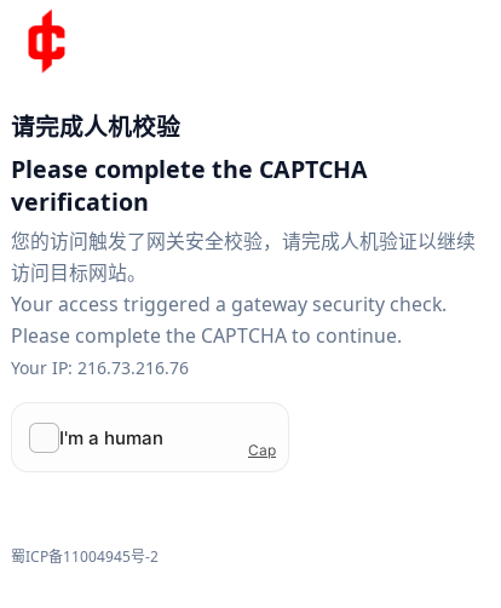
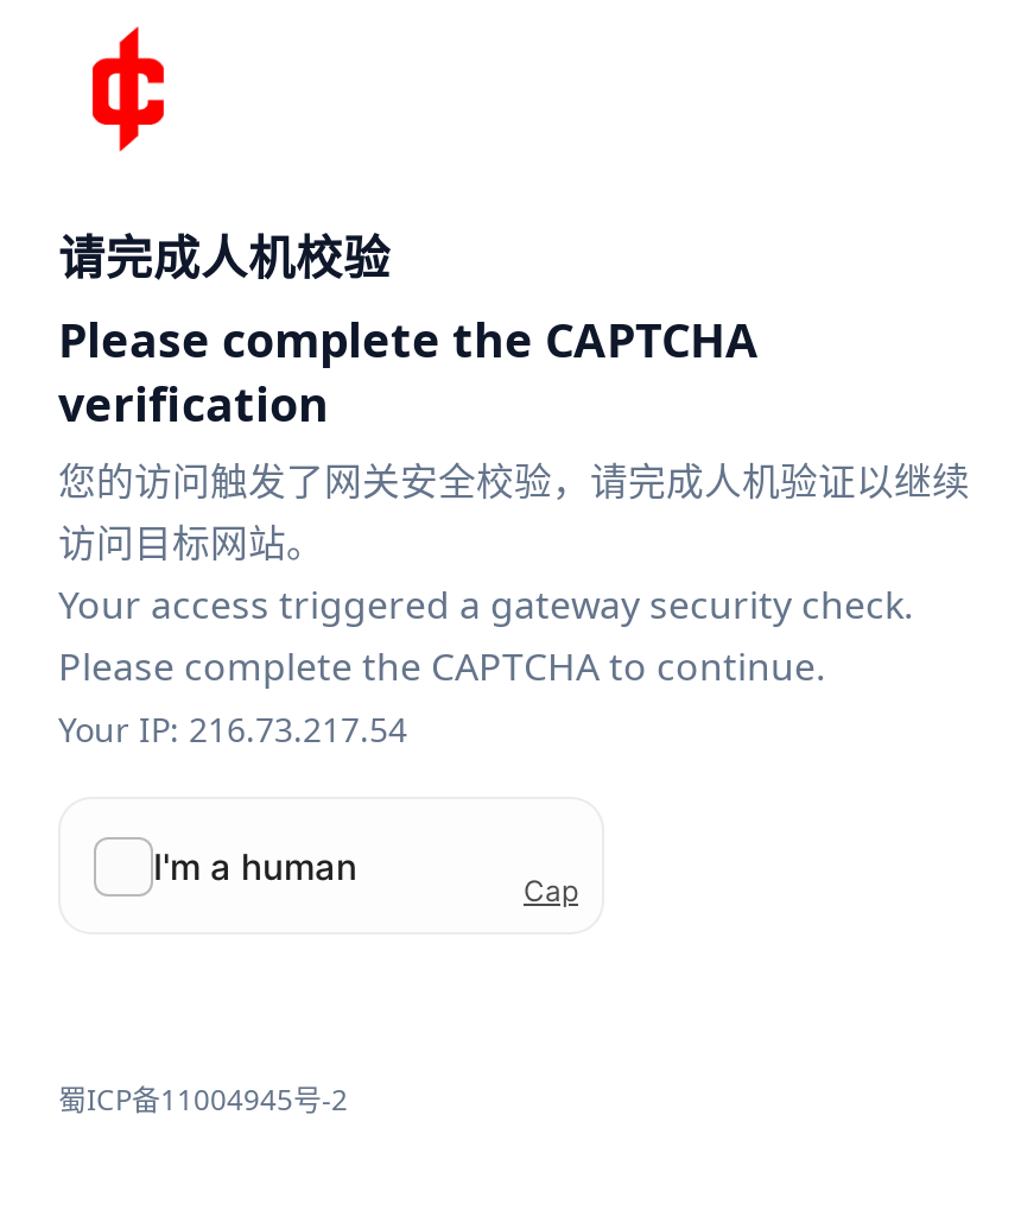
- Your IP: 216.73.216.76
+ Your IP: 216.73.217.54
